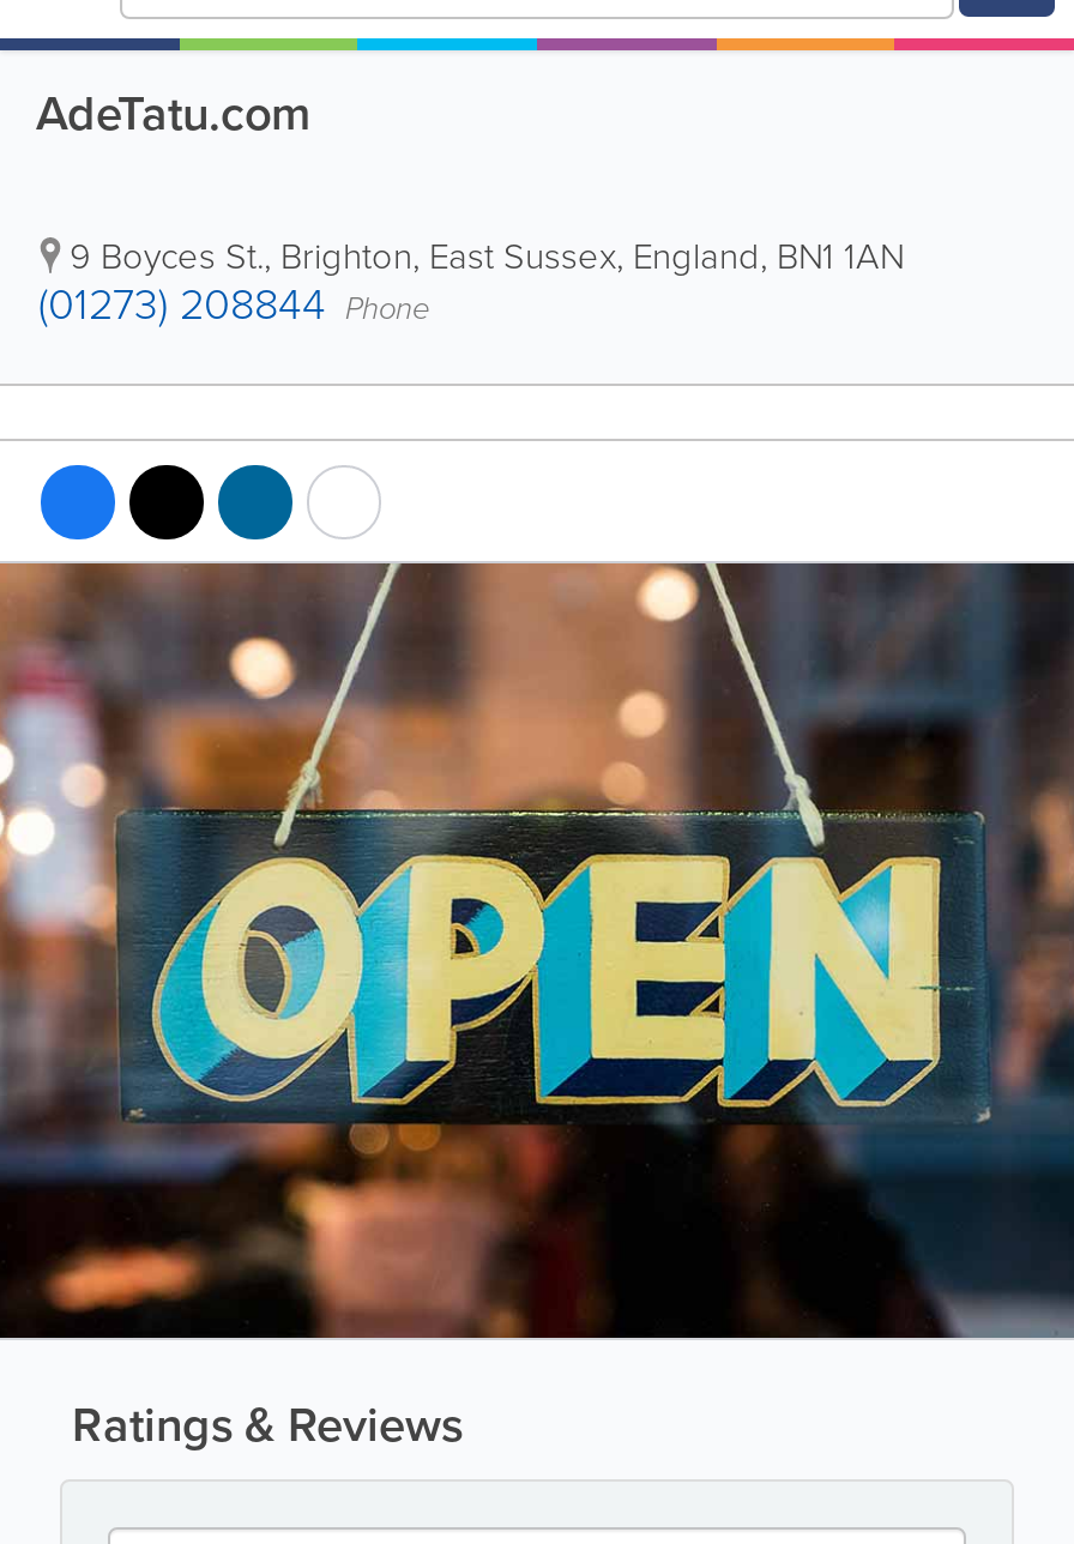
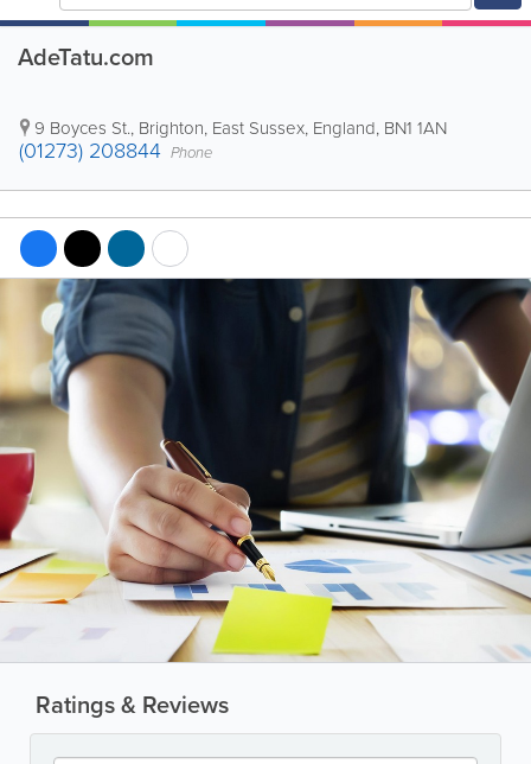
- [image]
+ [image]
